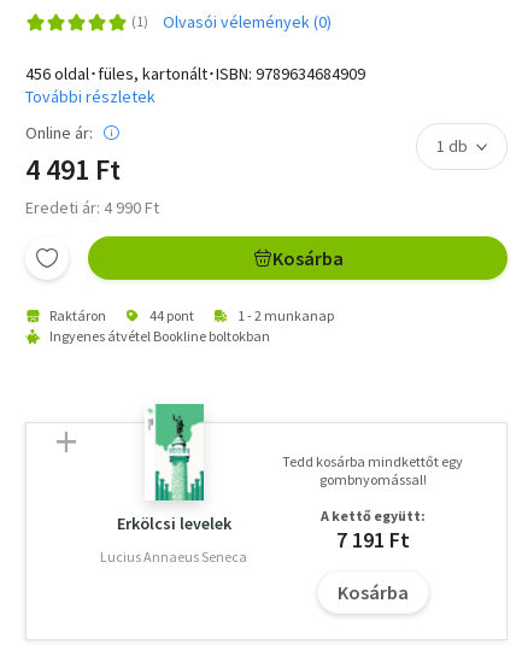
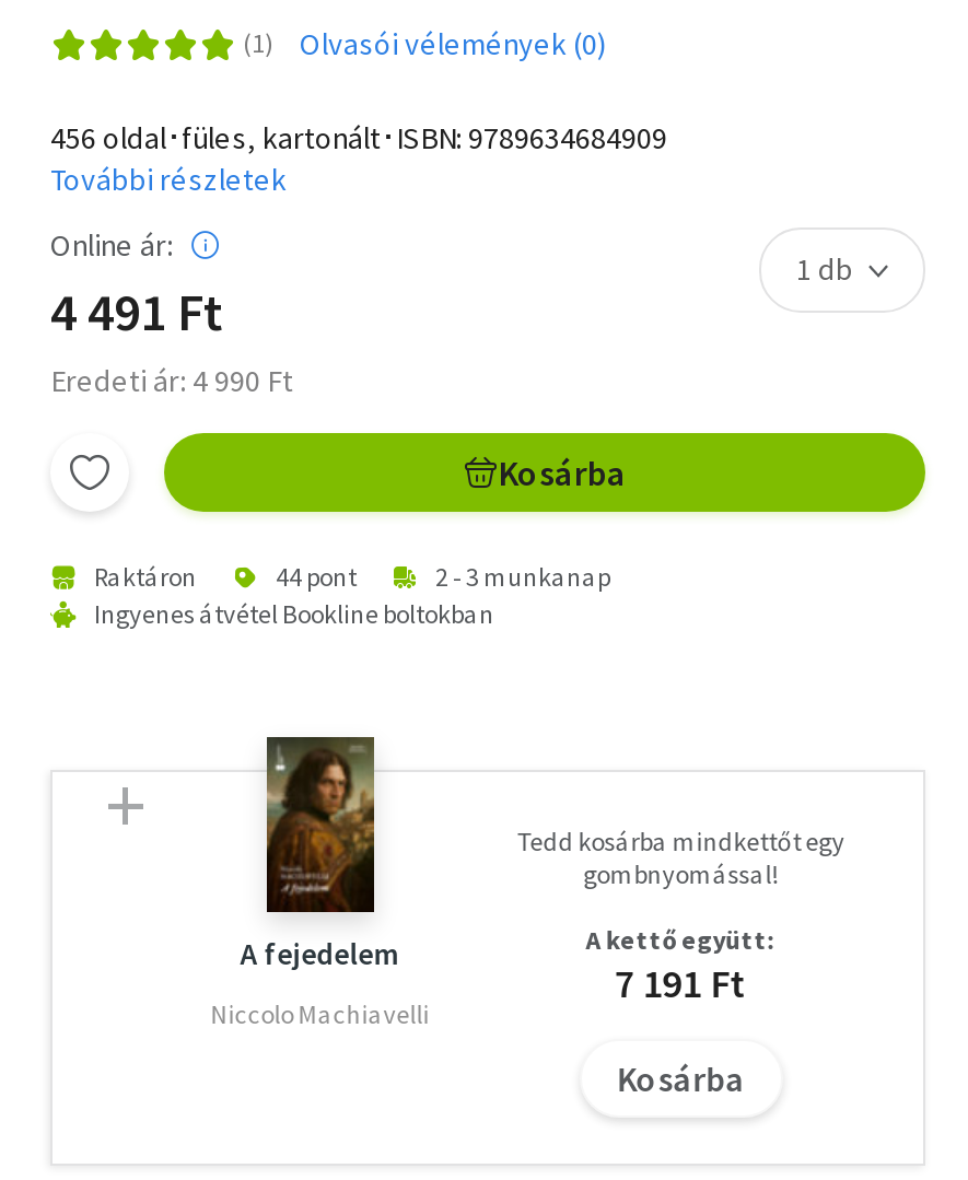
- 1 - 2 munkanap
+ 2 - 3 munkanap

- [image]
- Erkölcsi levelek
+ [image]
+ A fejedelem

- Lucius Annaeus Seneca
+ Niccolo Machiavelli
